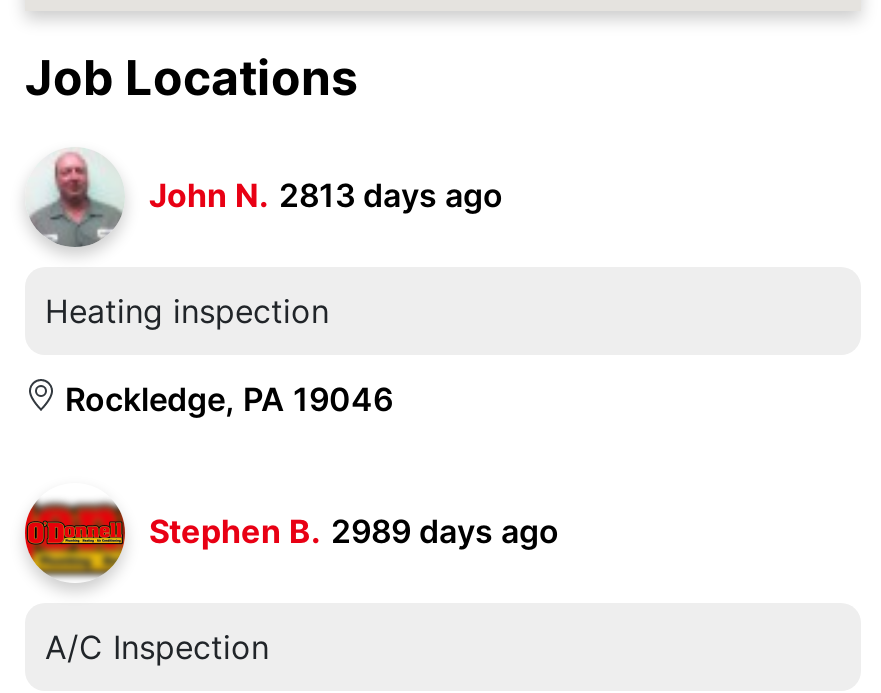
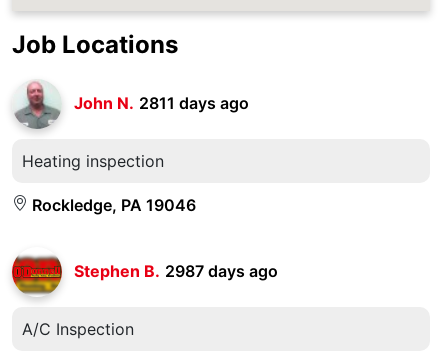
- John N. 2813 days ago
+ John N. 2811 days ago

- Stephen B. 2989 days ago
+ Stephen B. 2987 days ago
